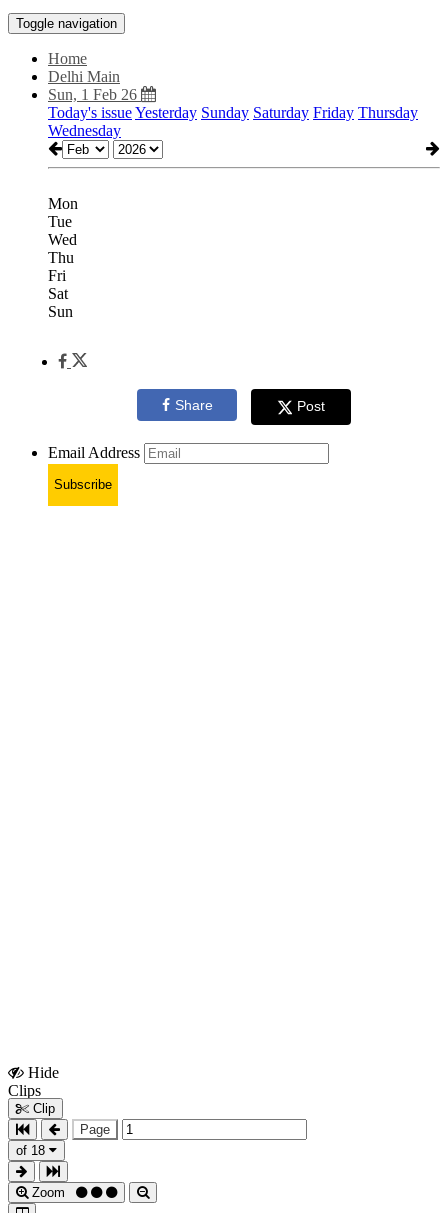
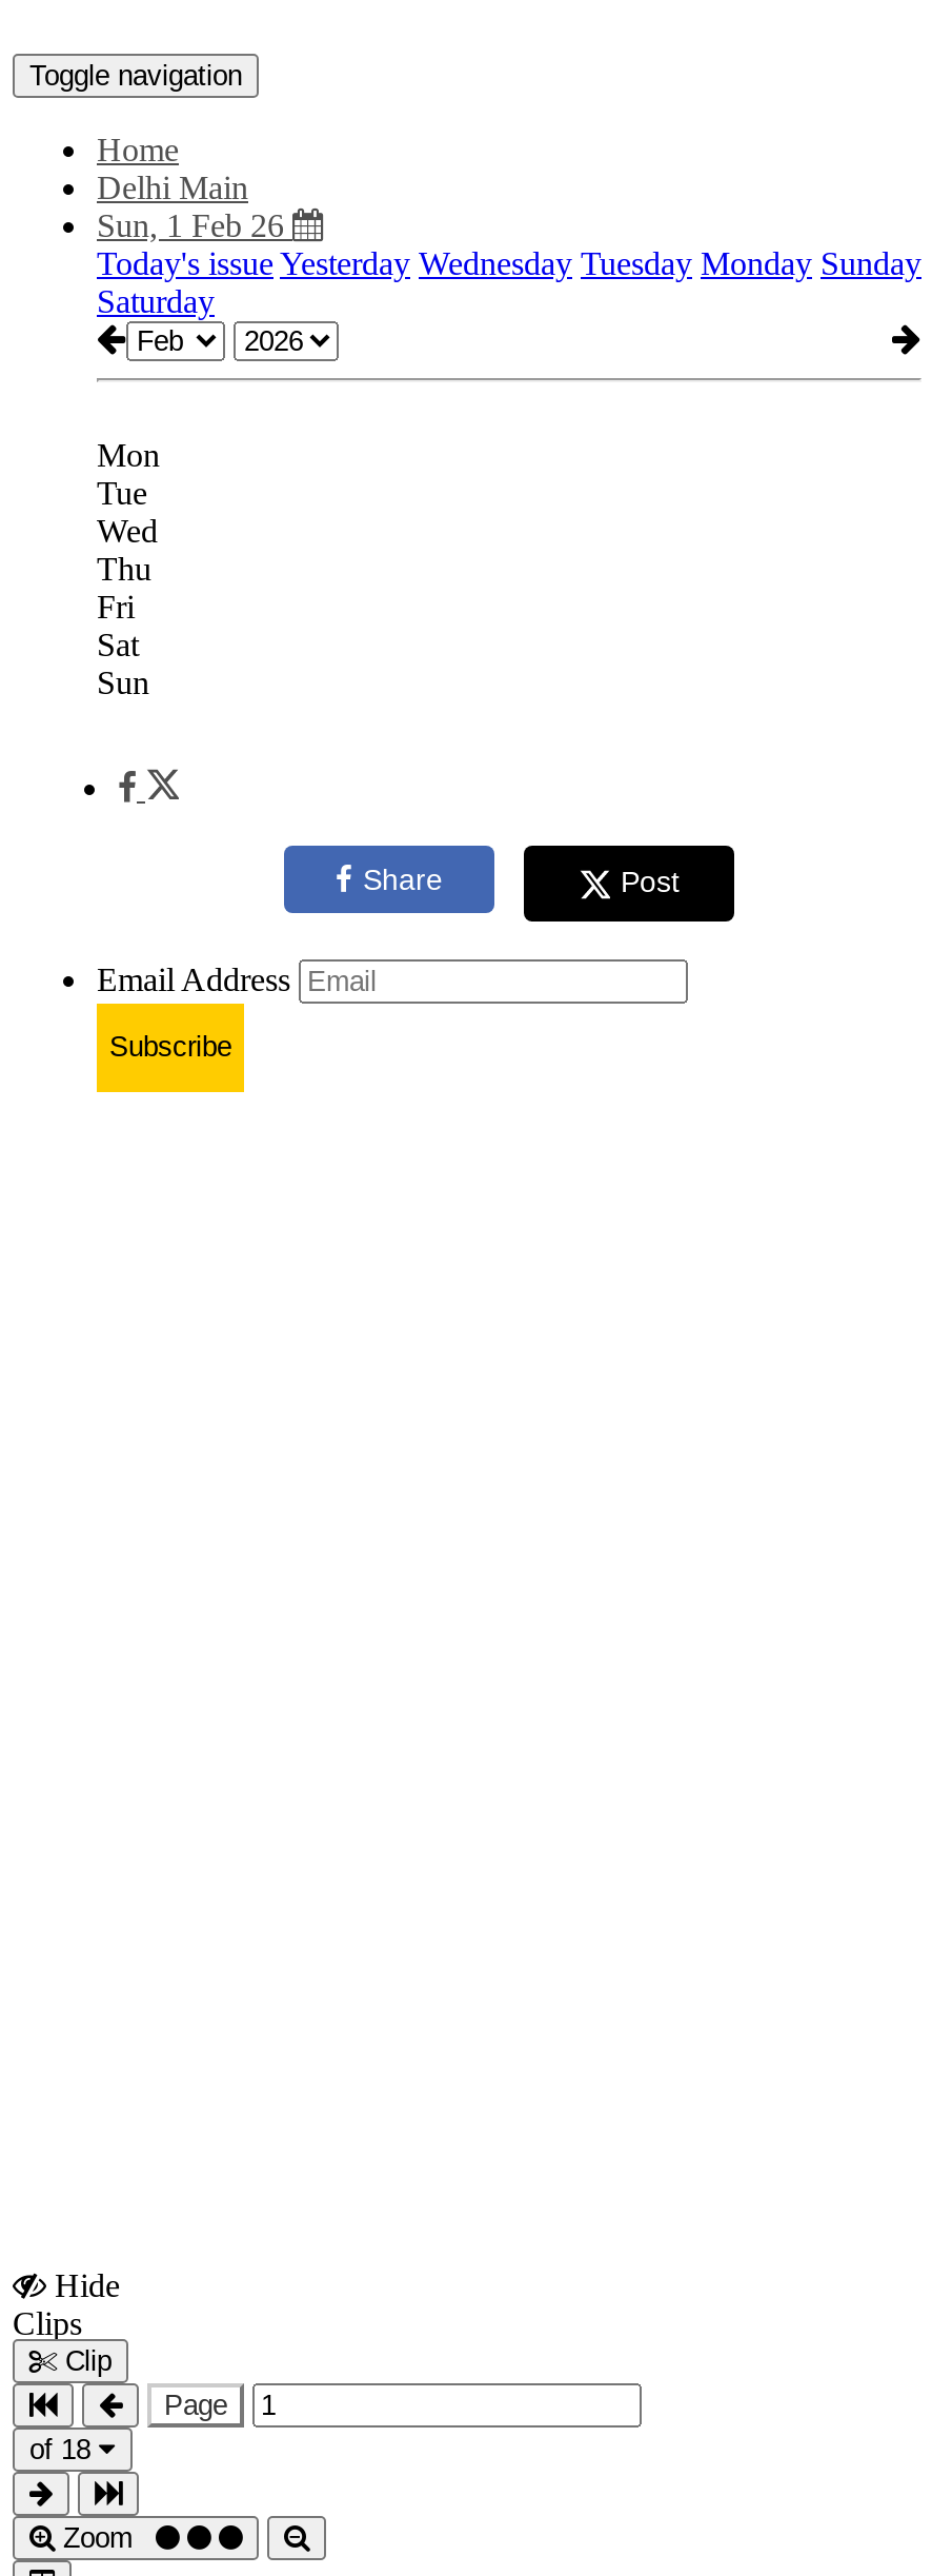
- Today's issue Yesterday Sunday Saturday Friday Thursday
- Wednesday
+ Today's issue Yesterday Wednesday Tuesday Monday Sunday
+ Saturday
